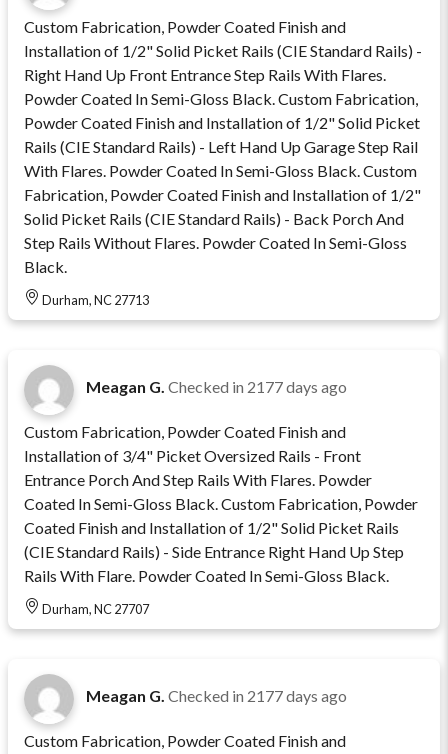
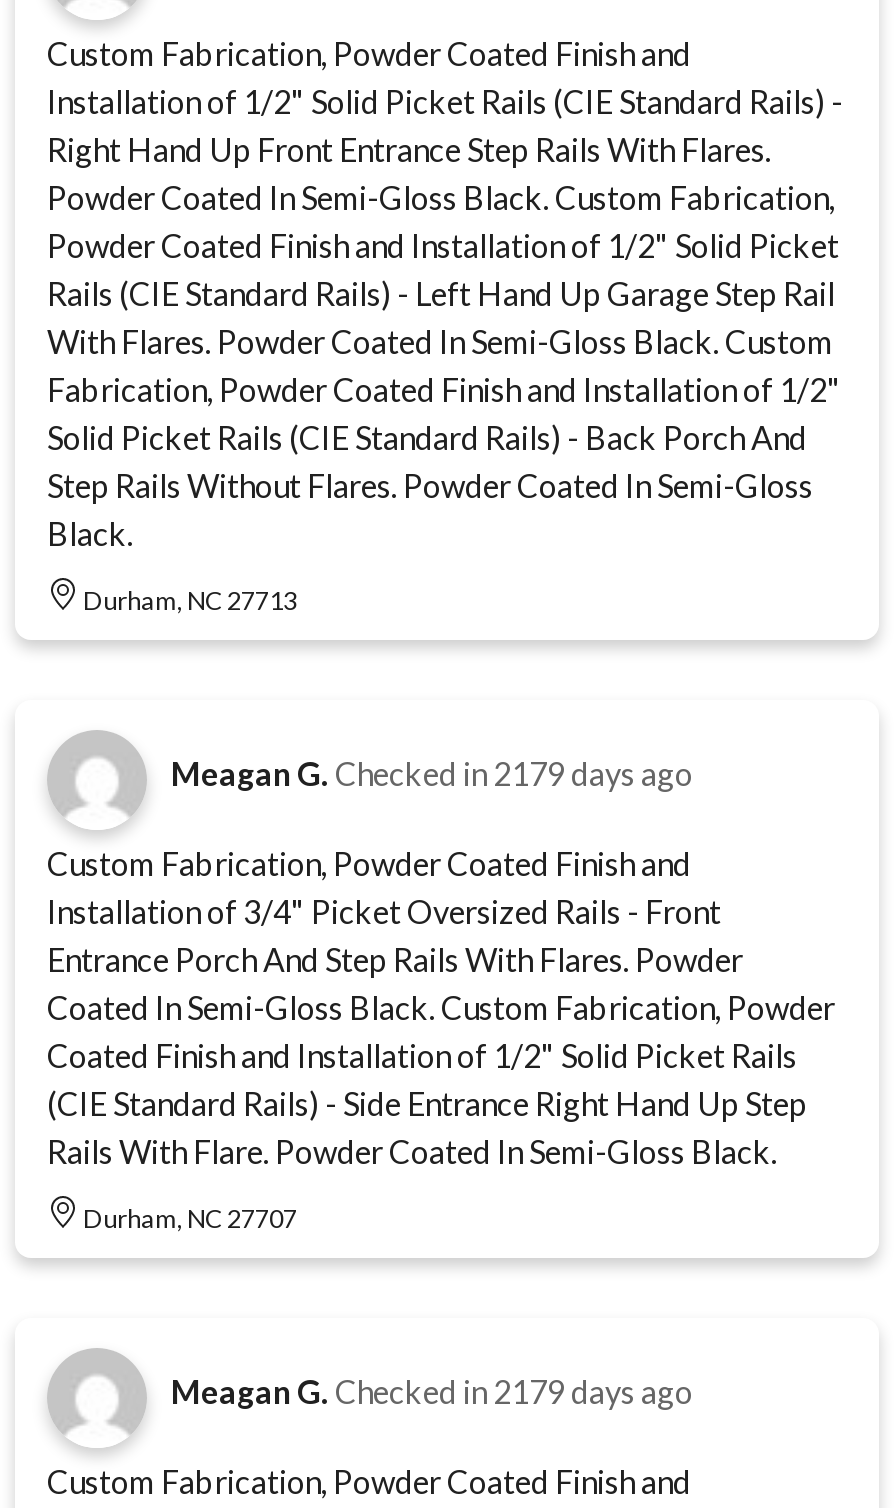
- Meagan G. Checked in 2177 days ago
+ Meagan G. Checked in 2179 days ago

- Meagan G. Checked in 2177 days ago
+ Meagan G. Checked in 2179 days ago
